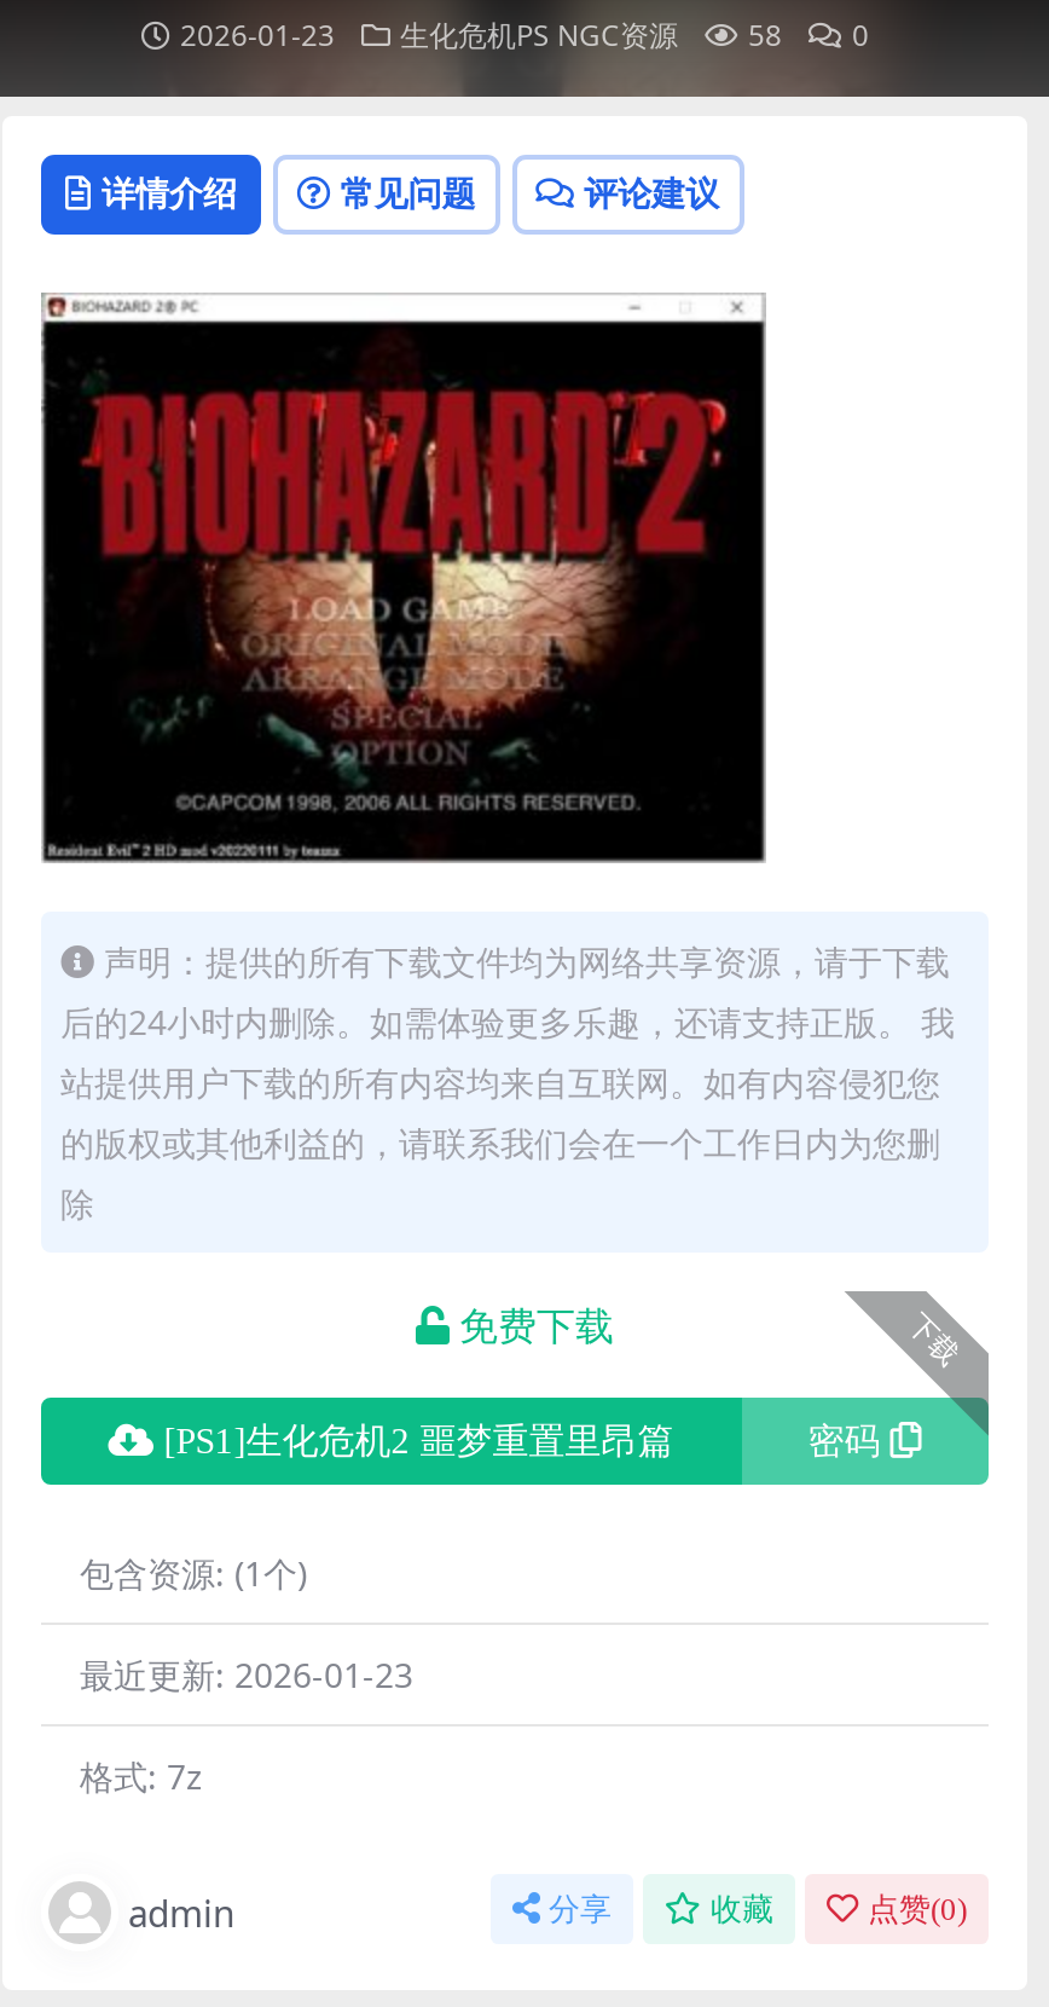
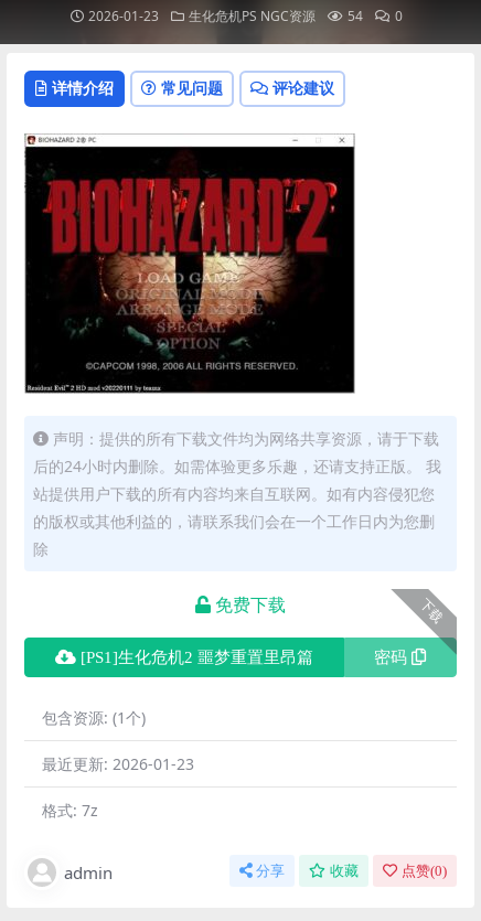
- 2026-01-23 生化危机PS NGC资源 58 0
+ 2026-01-23 生化危机PS NGC资源 54 0
